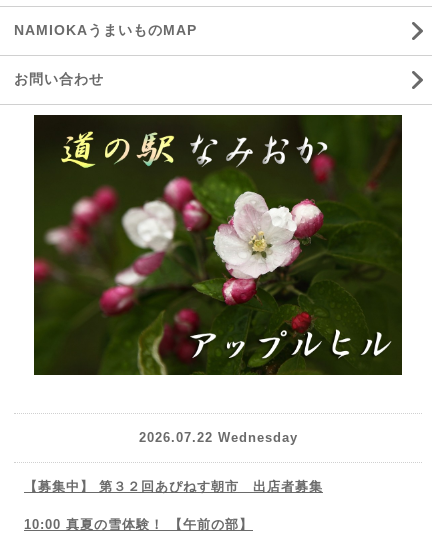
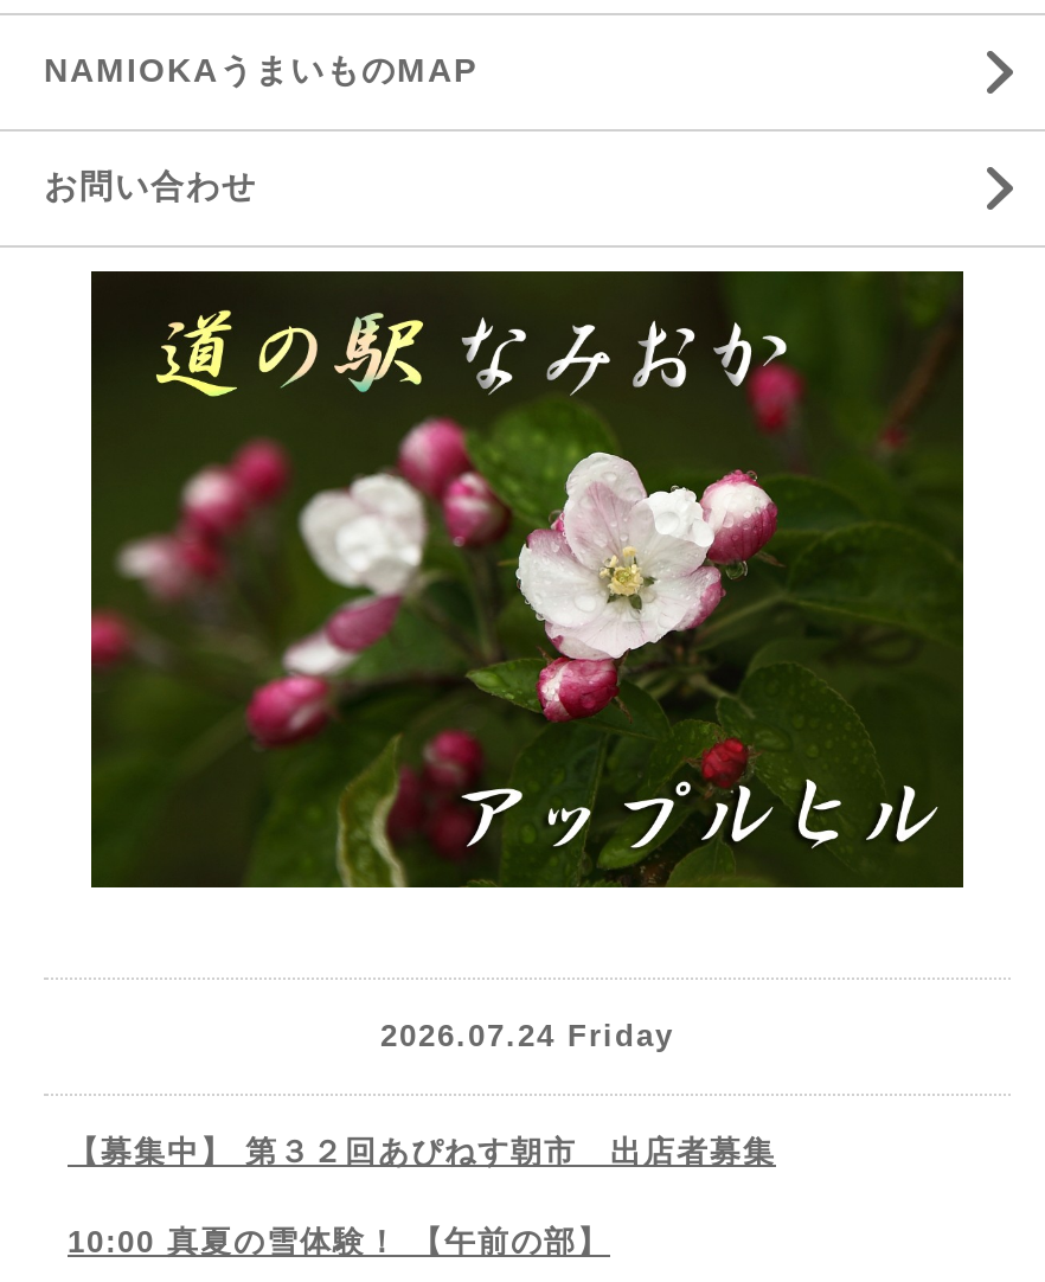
- 2026.07.22 Wednesday
+ 2026.07.24 Friday
